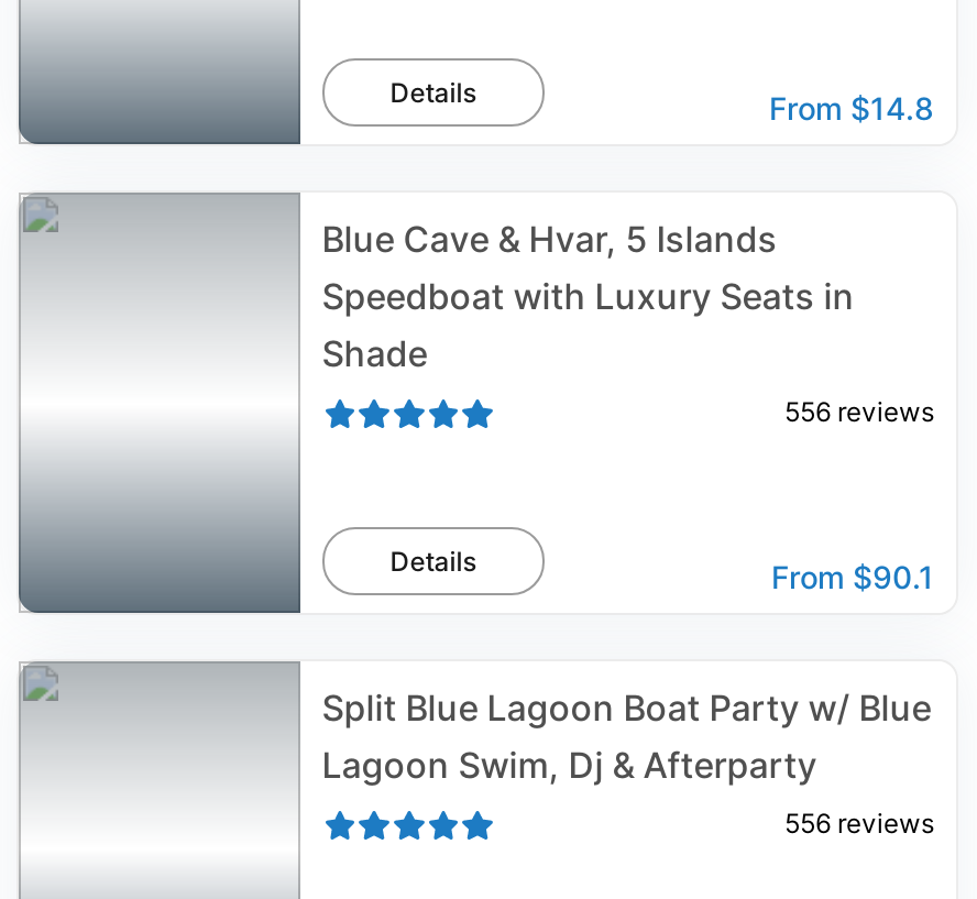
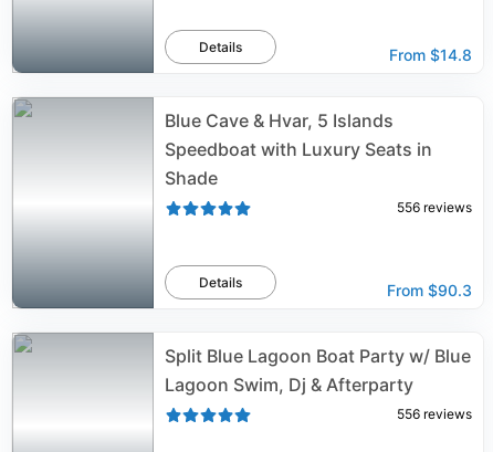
- From $90.1
+ From $90.3
